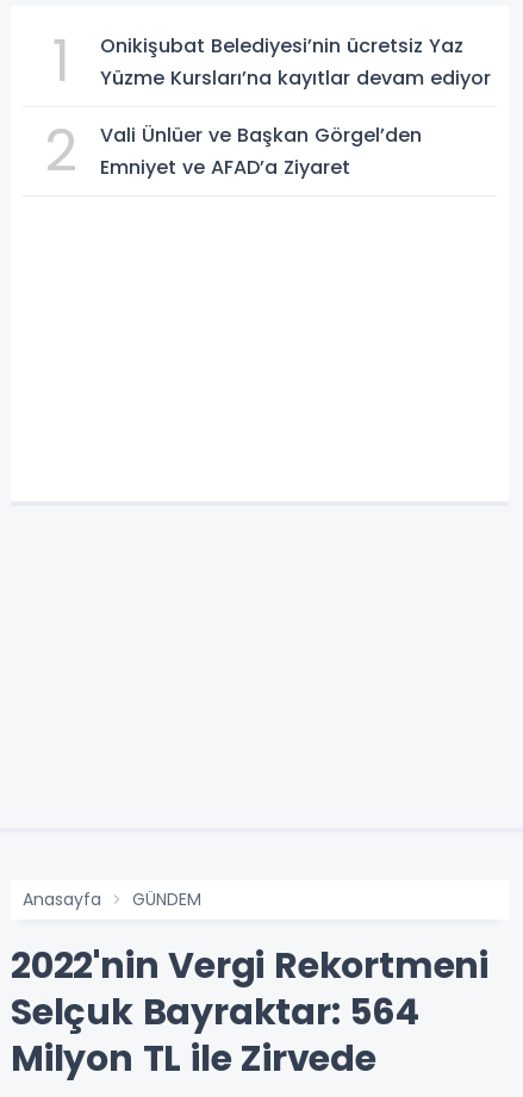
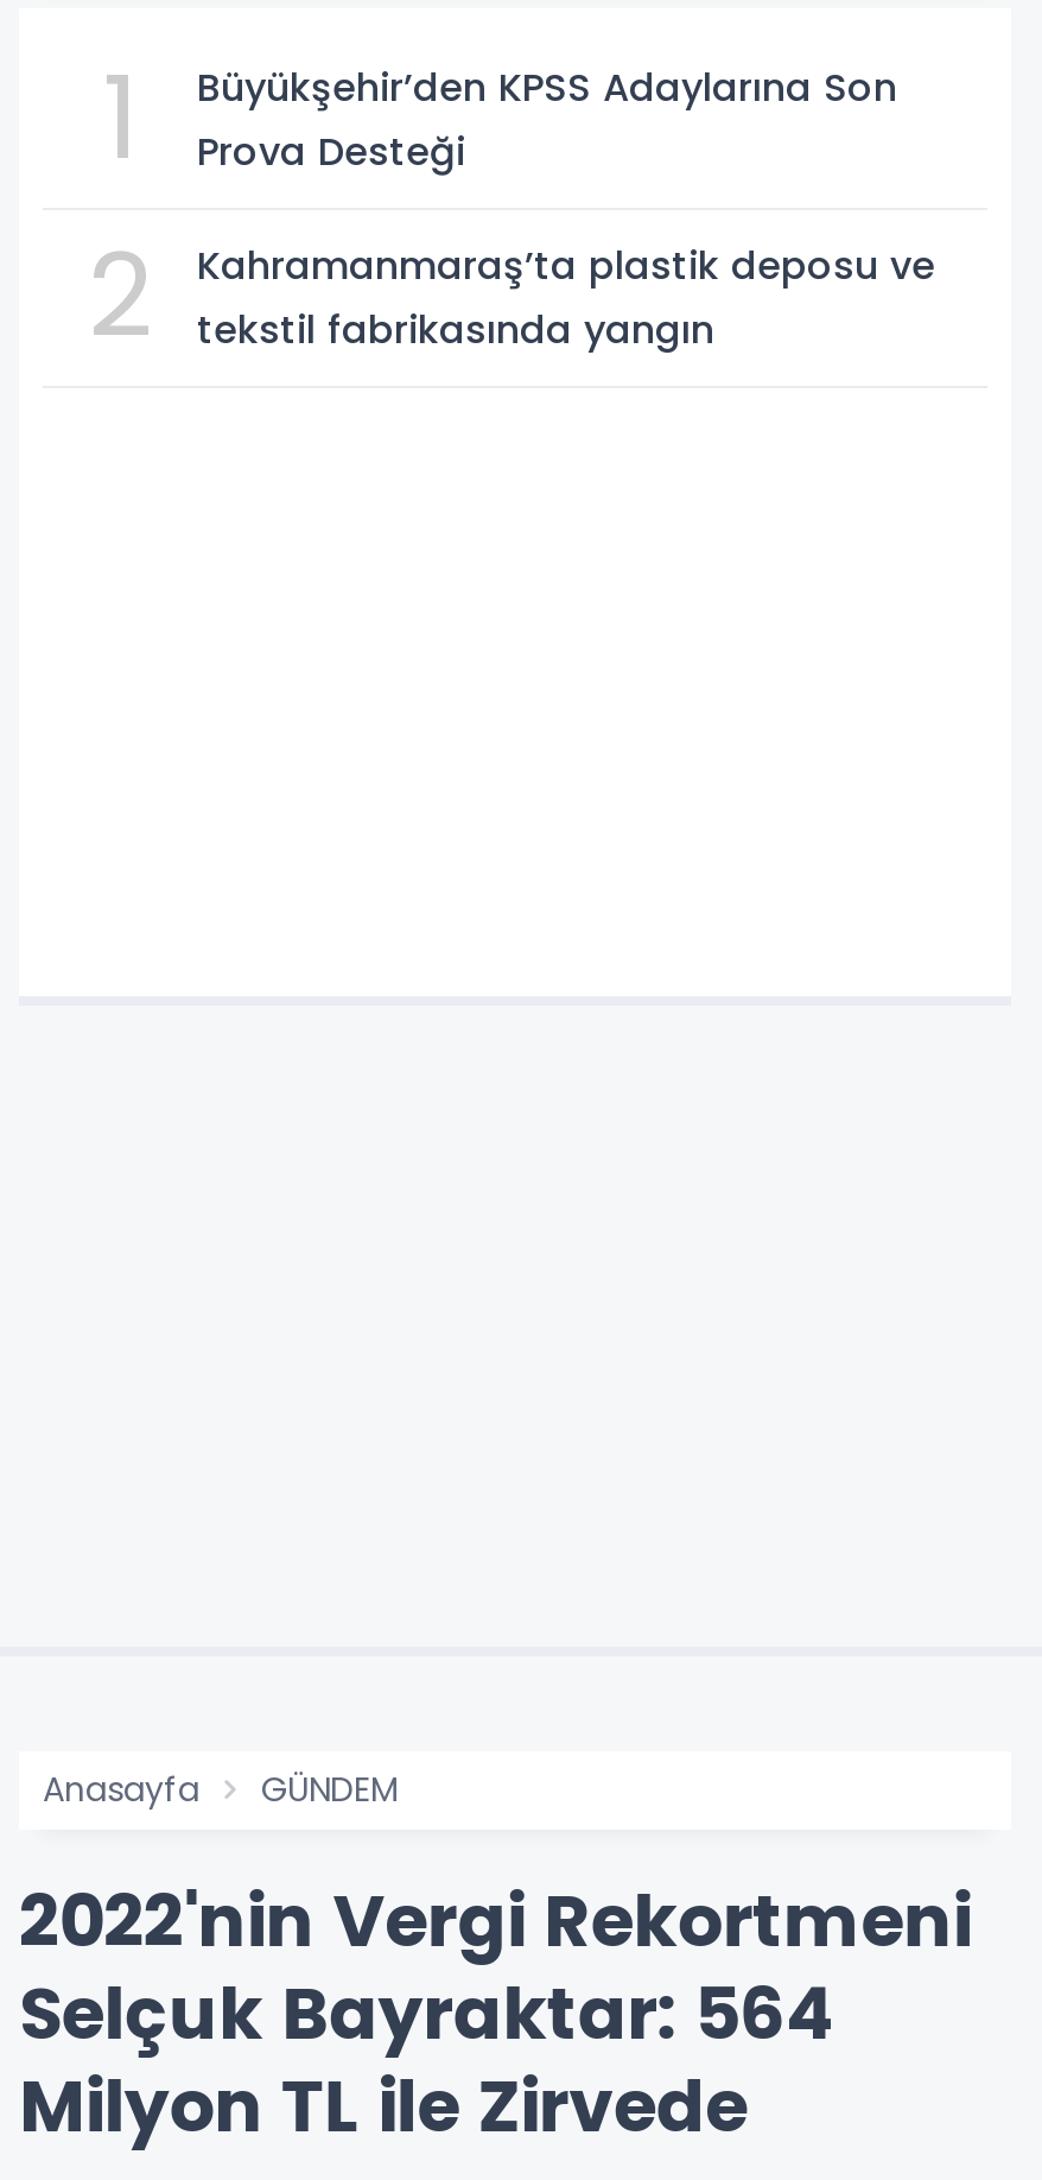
- Onikişubat Belediyesi’nin ücretsiz Yaz
- Yüzme Kursları’na kayıtlar devam ediyor
+ Büyükşehir’den KPSS Adaylarına Son
+ Prova Desteği

- Vali Ünlüer ve Başkan Görgel’den
- Emniyet ve AFAD’a Ziyaret
+ Kahramanmaraş’ta plastik deposu ve
+ tekstil fabrikasında yangın
